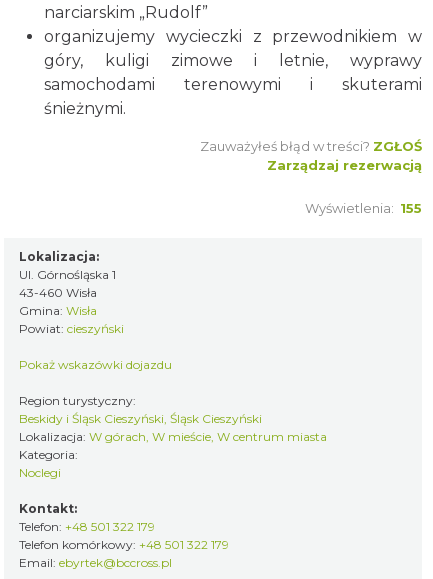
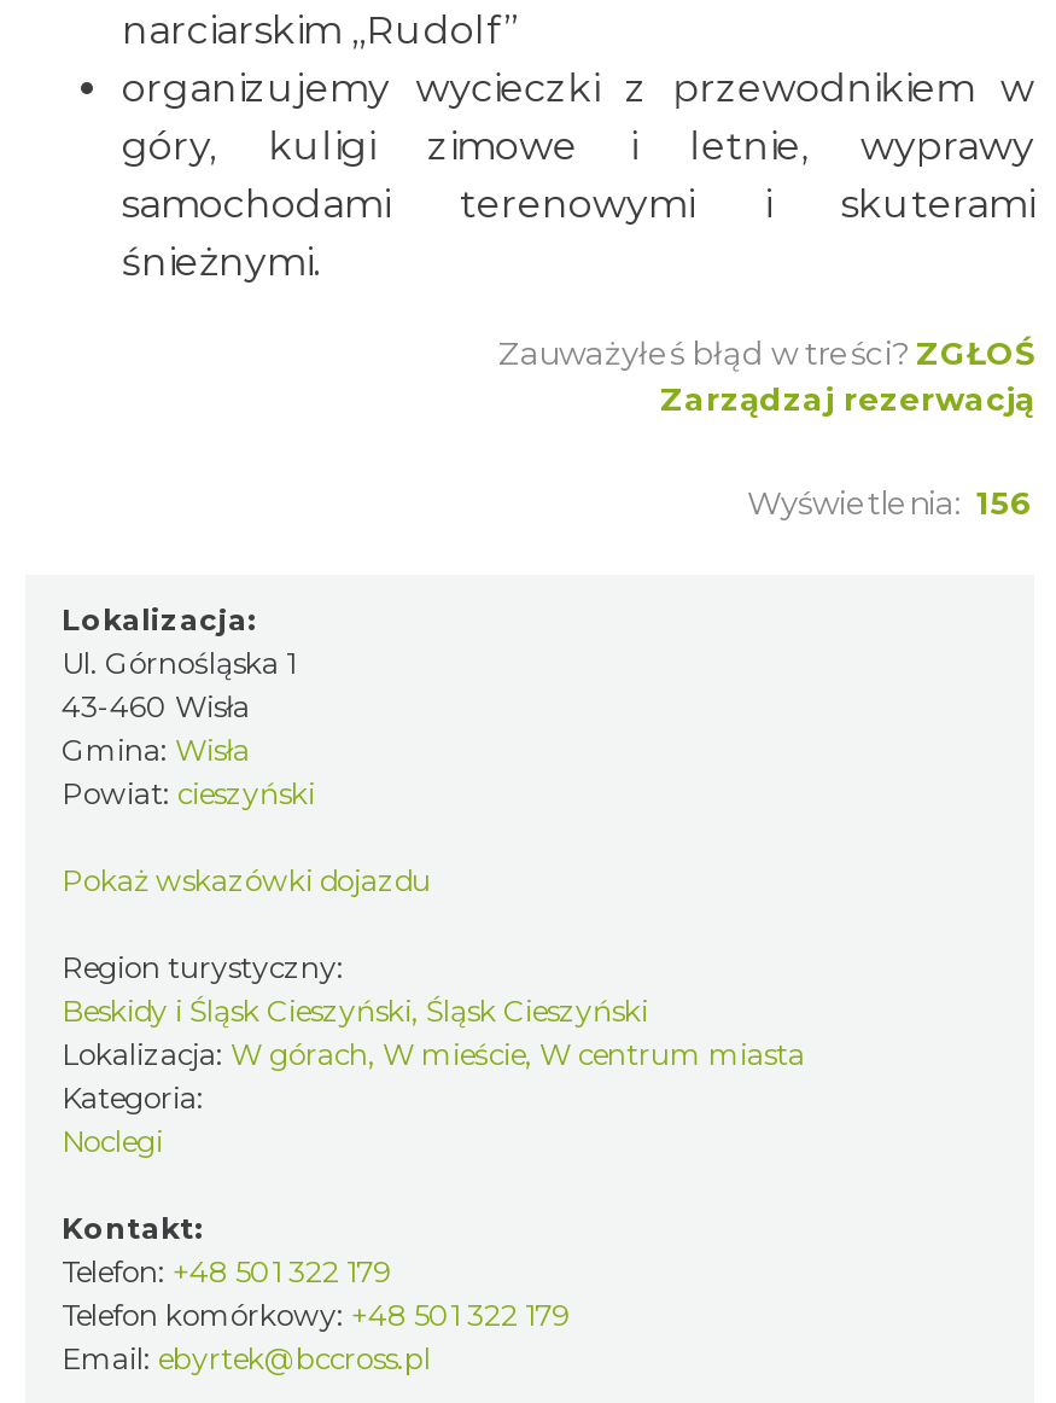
- Wyświetlenia: 155
+ Wyświetlenia: 156
